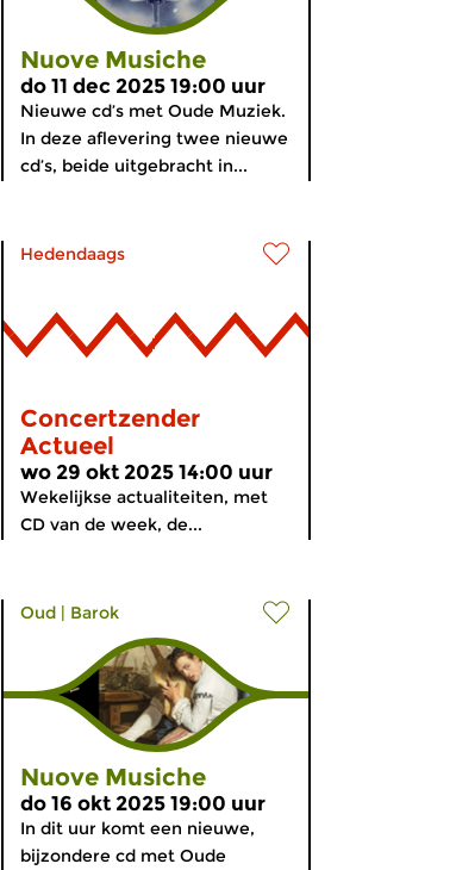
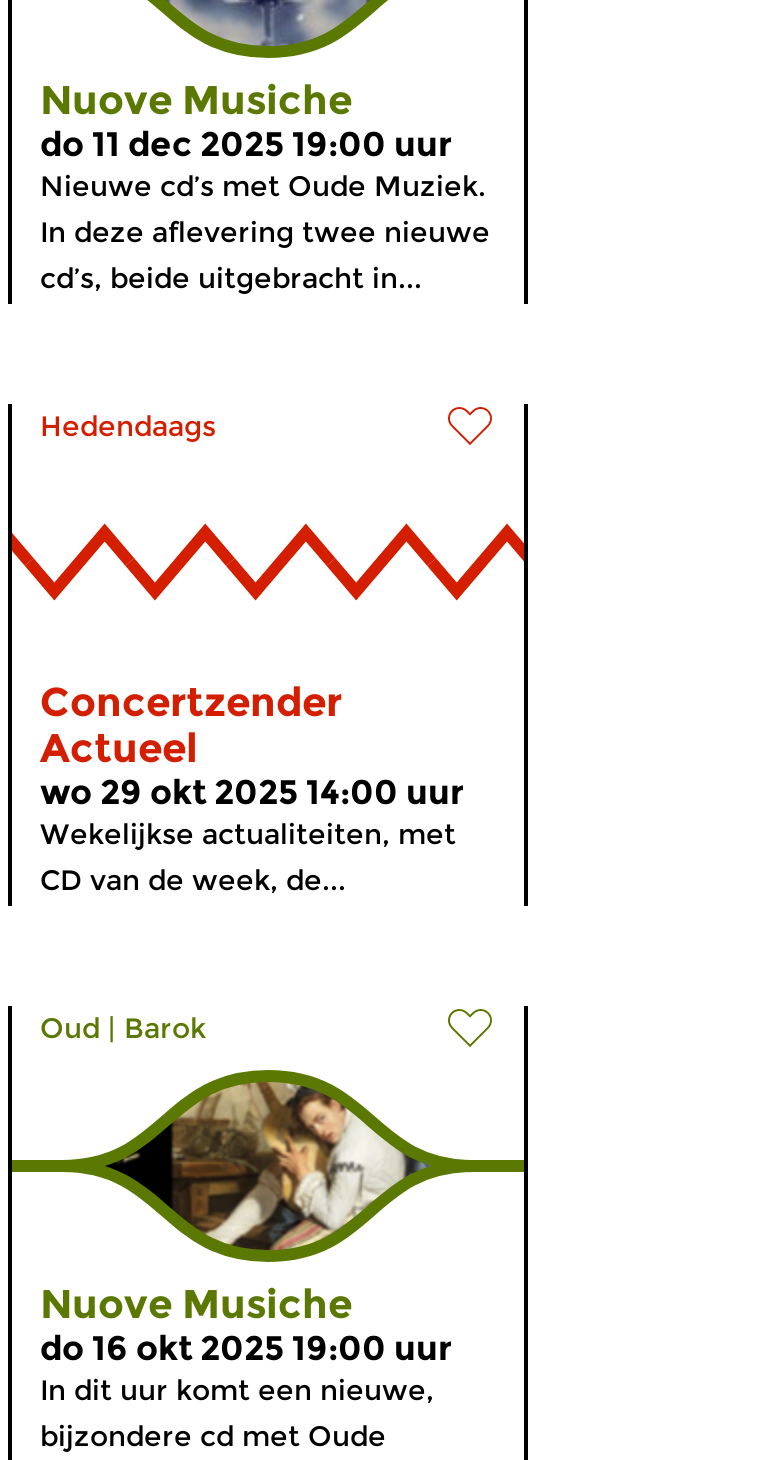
- [image]
+ [image]
